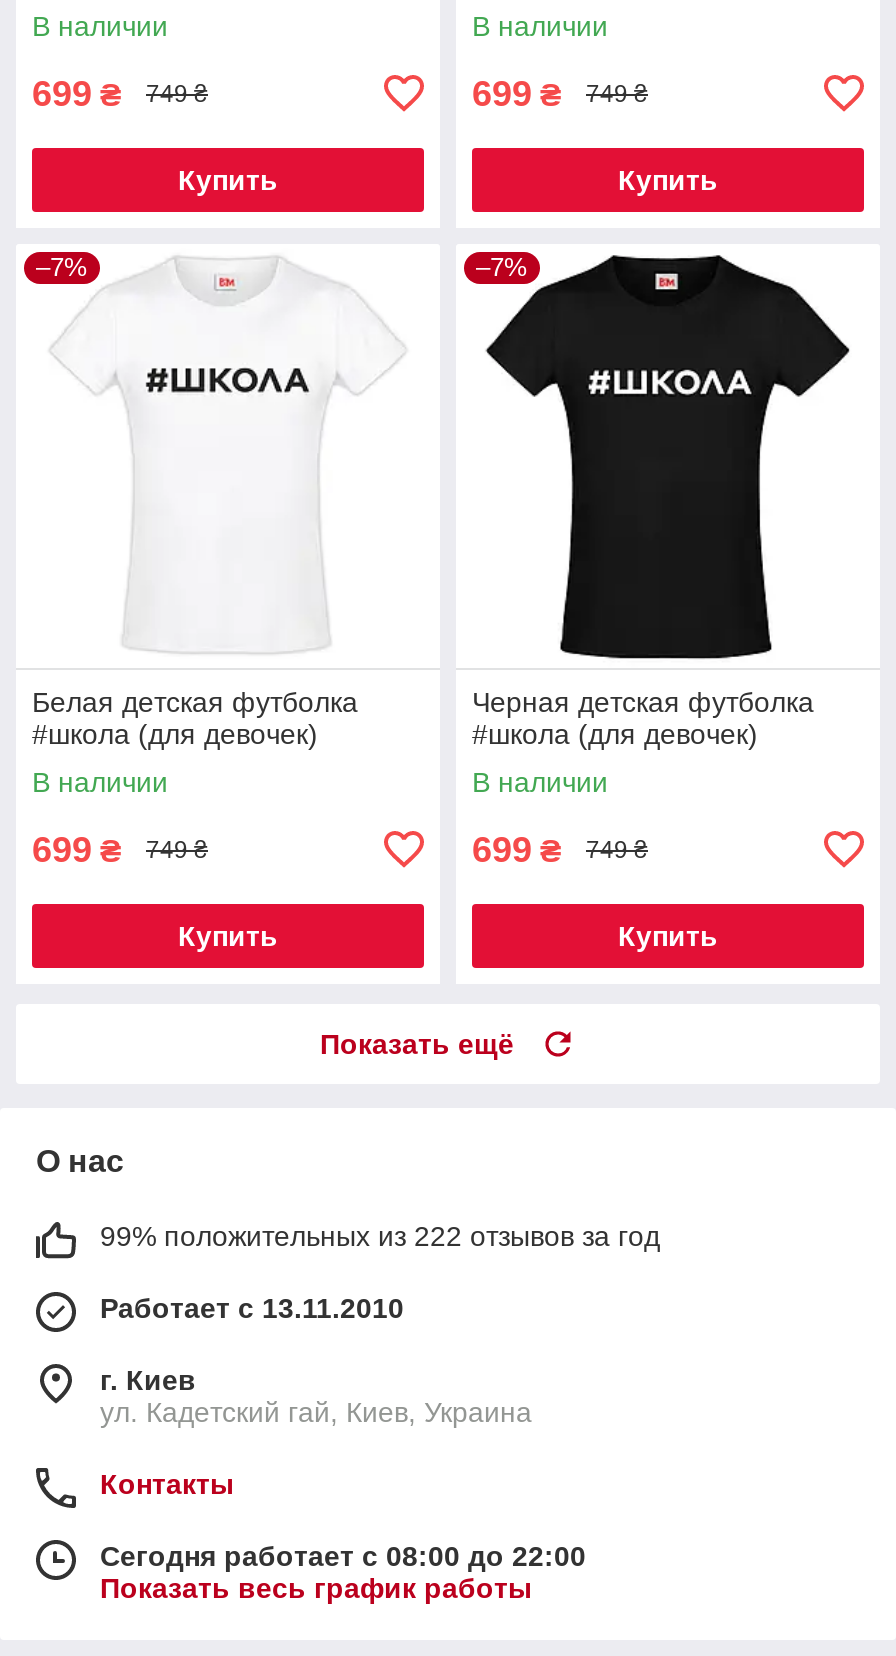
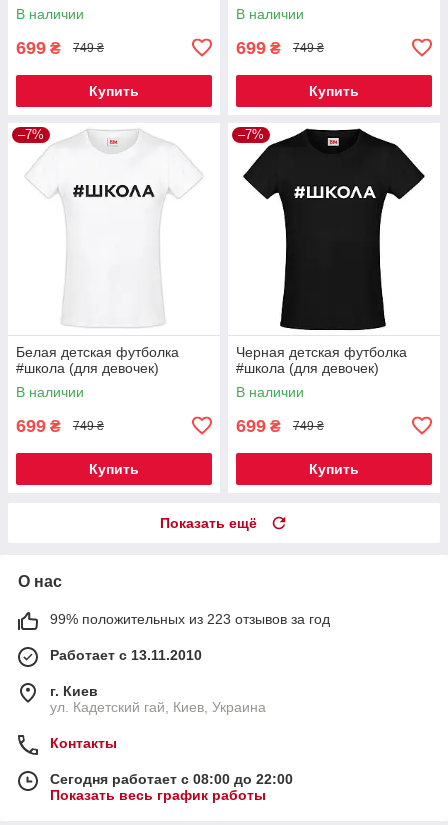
- 99% положительных из 222 отзывов за год
+ 99% положительных из 223 отзывов за год
